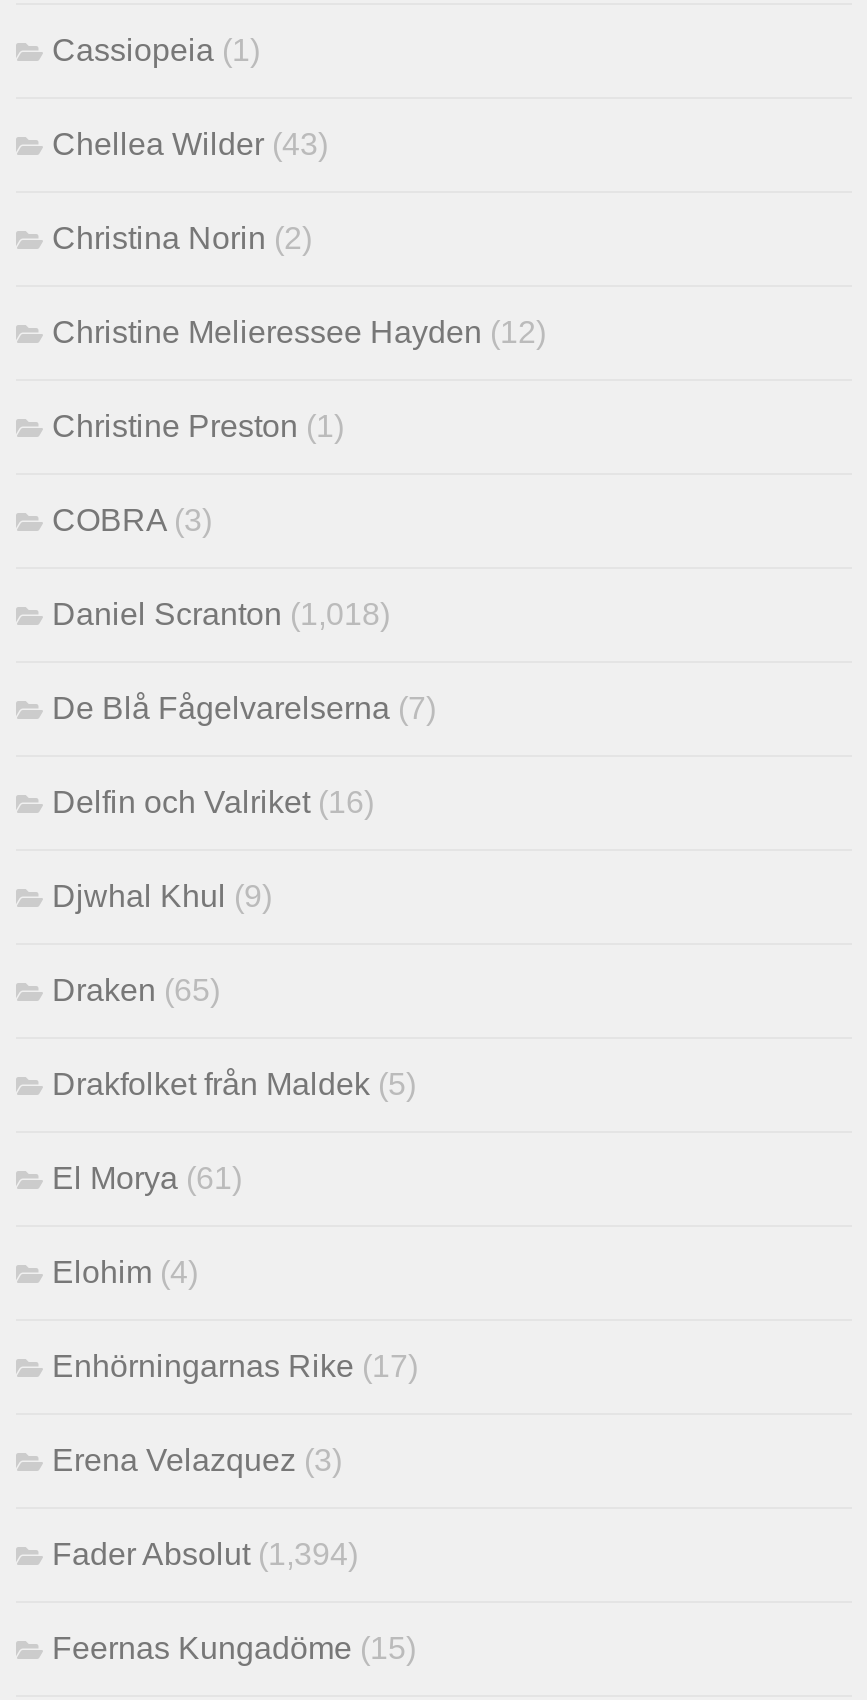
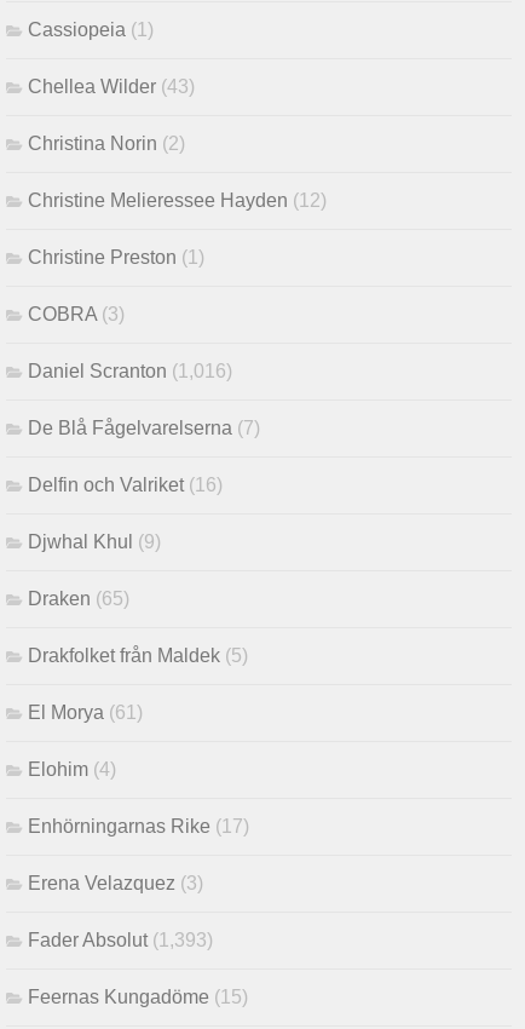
- Daniel Scranton (1,018)
+ Daniel Scranton (1,016)

- Fader Absolut (1,394)
+ Fader Absolut (1,393)
